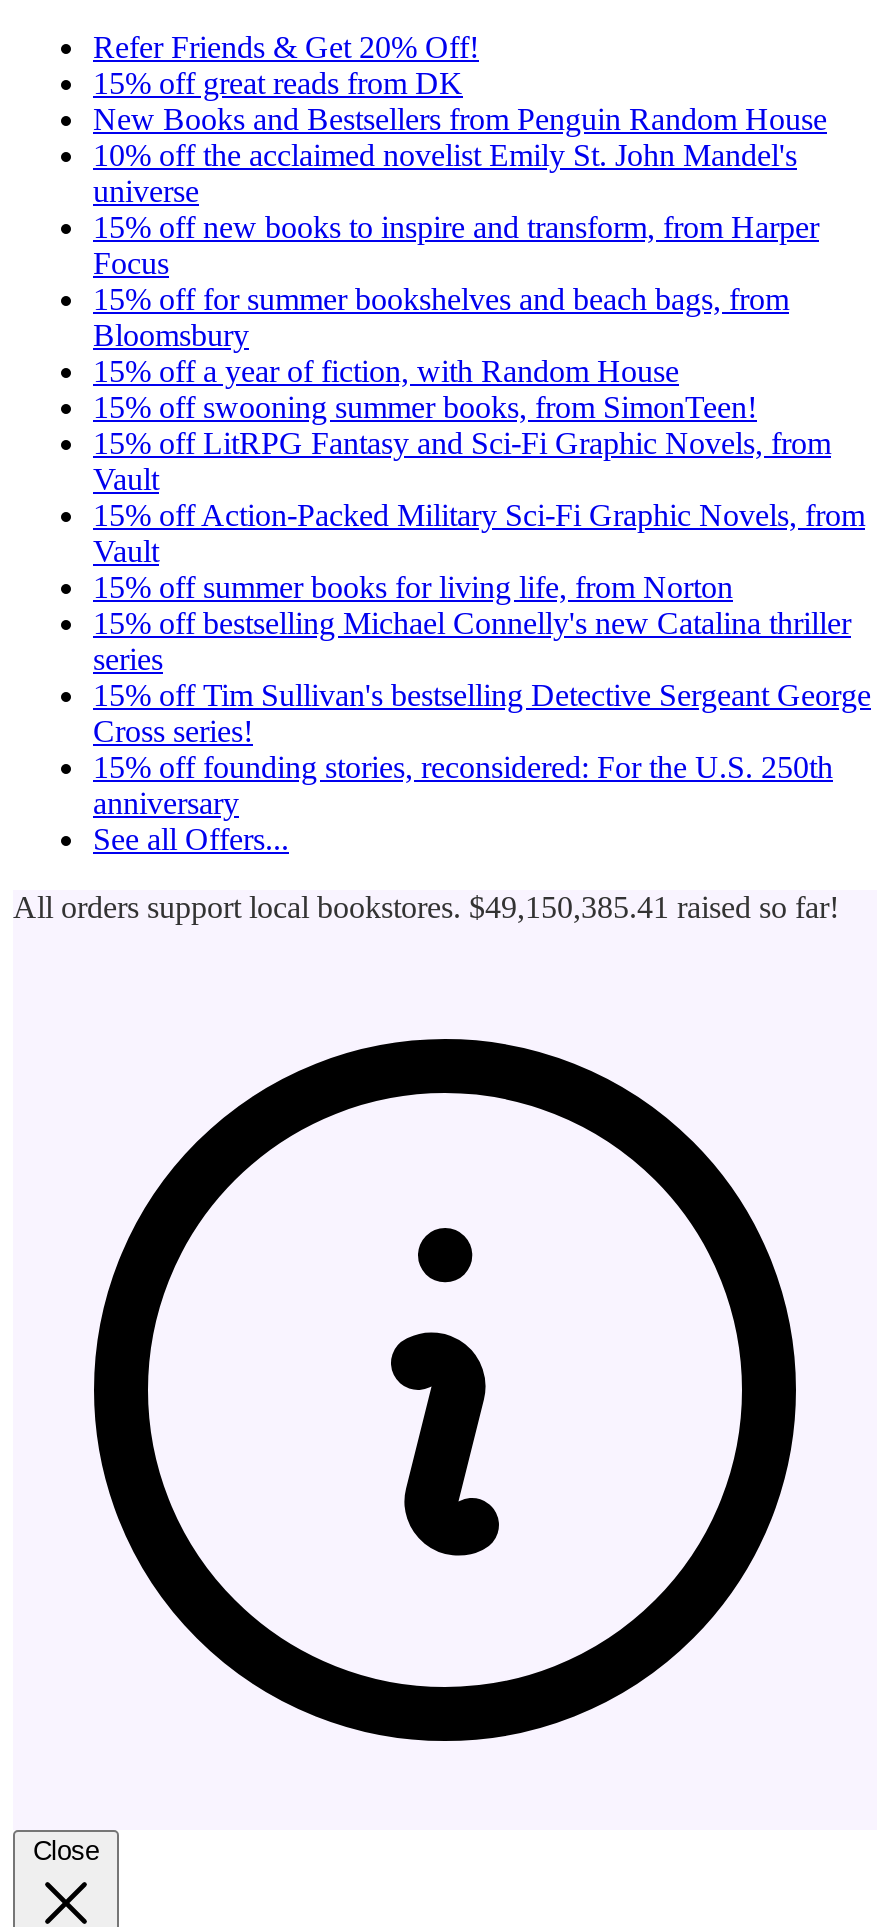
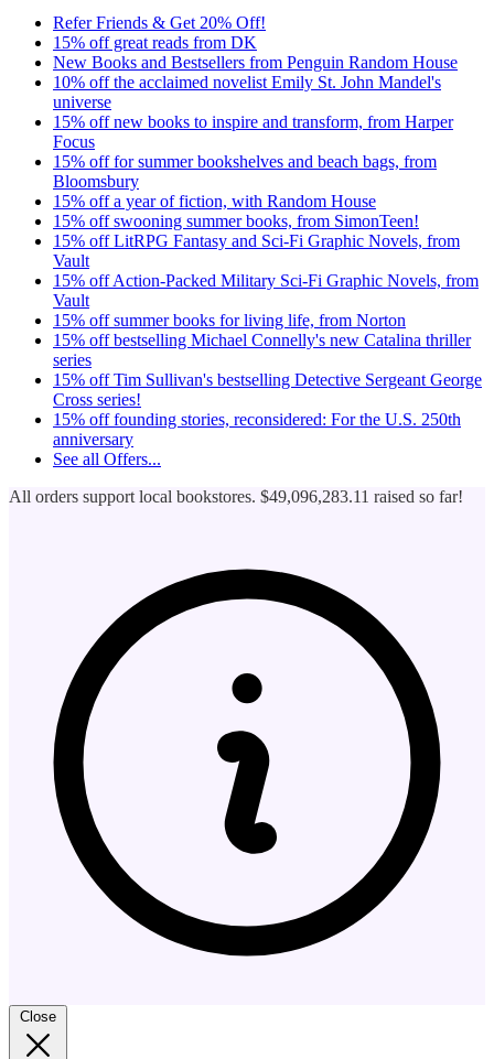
- All orders support local bookstores. $49,150,385.41 raised so far!
+ All orders support local bookstores. $49,096,283.11 raised so far!
